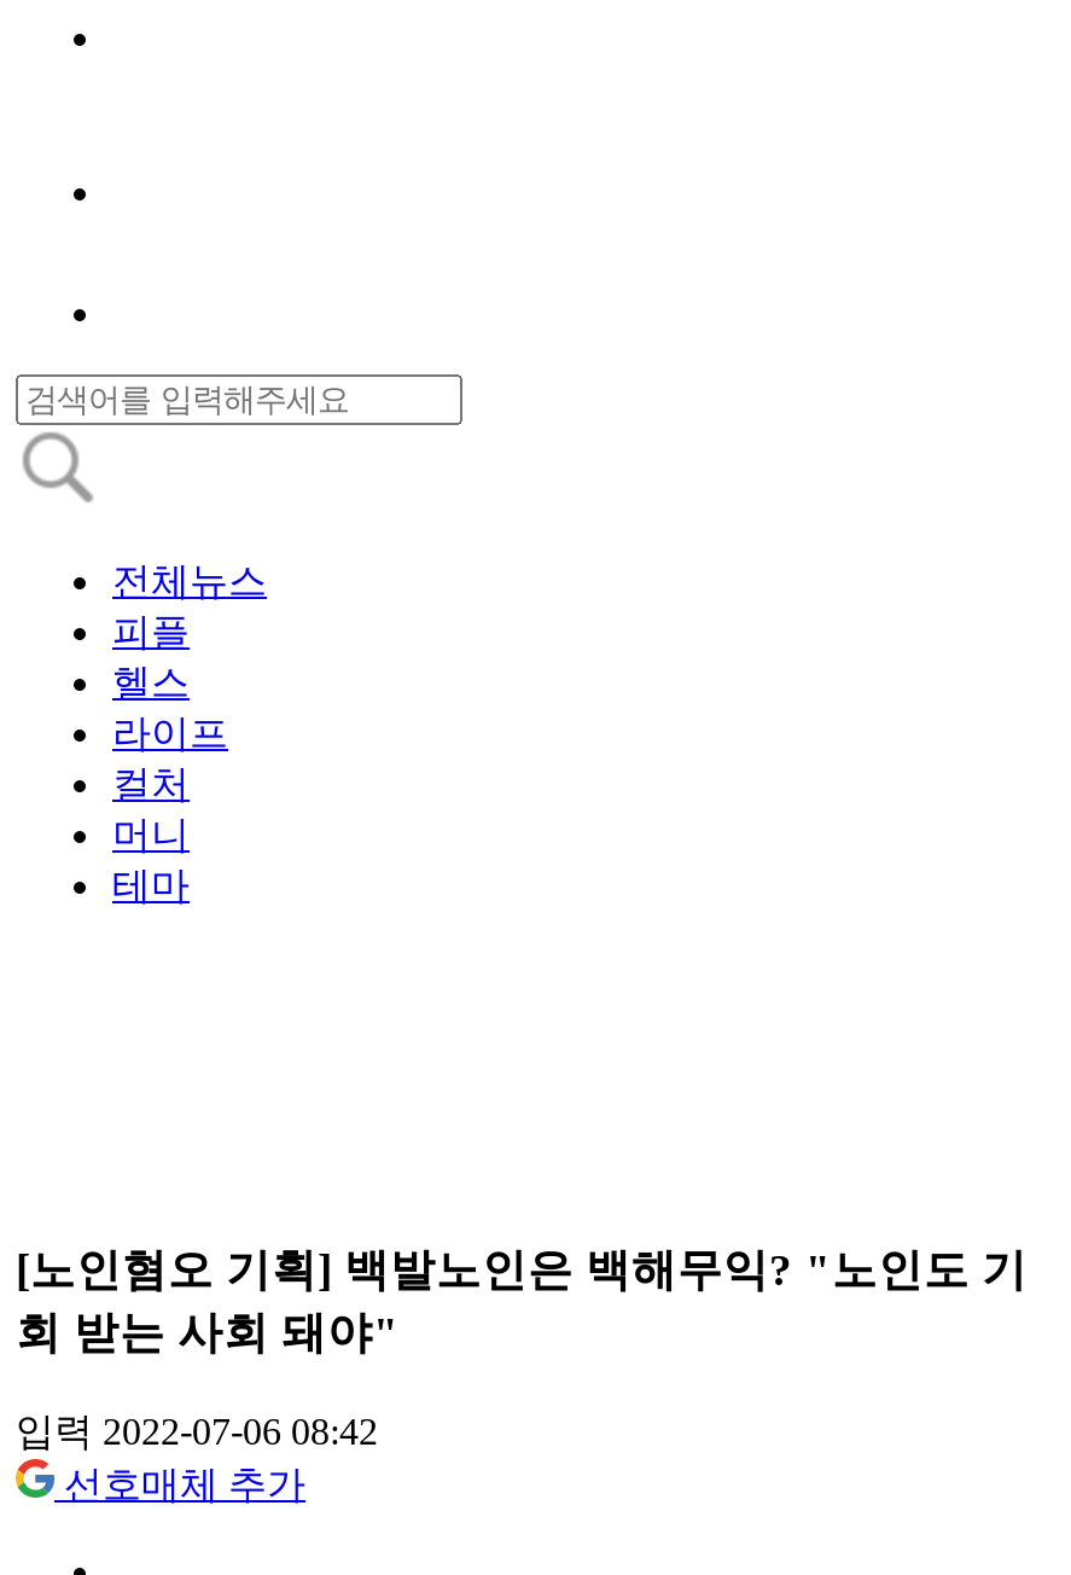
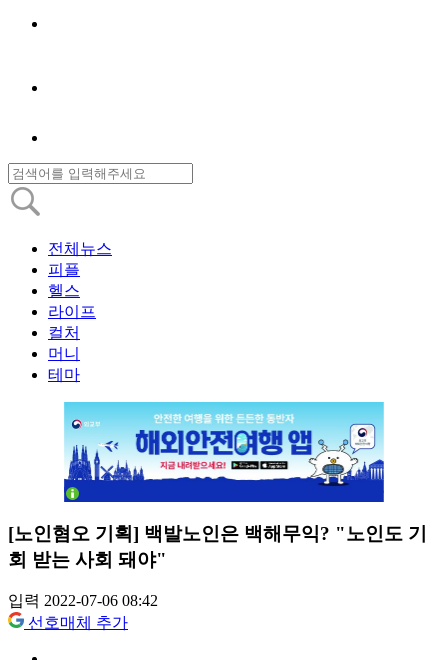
+ [image]
